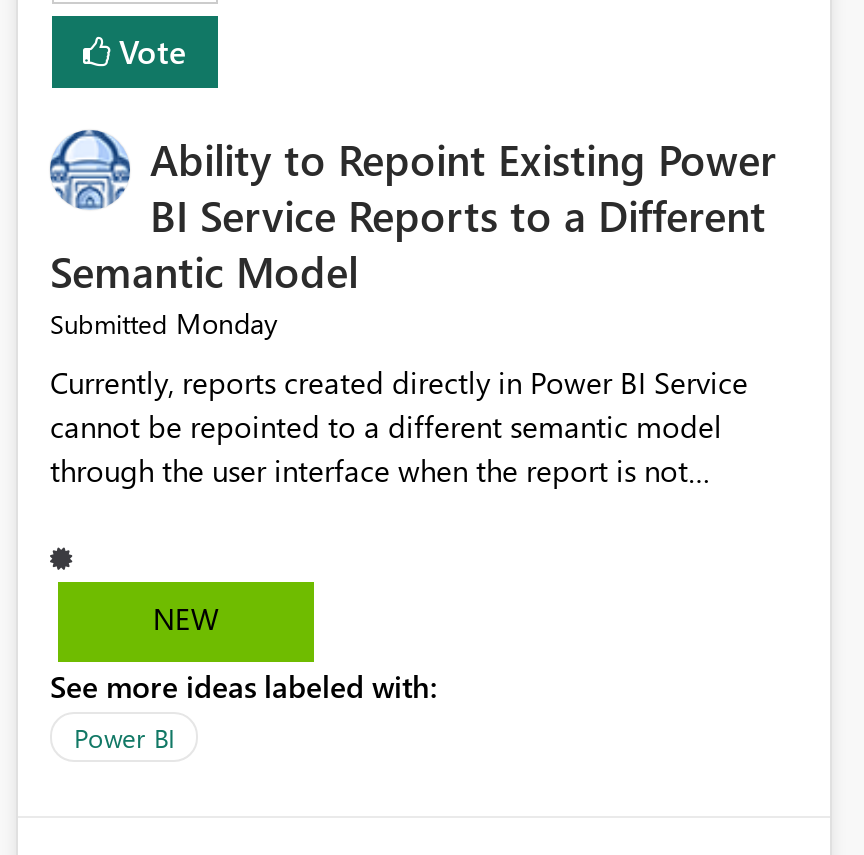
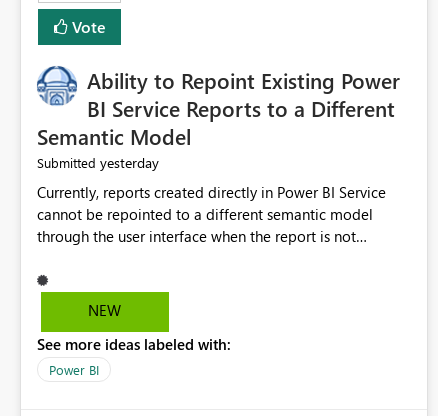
- Submitted Monday
+ Submitted yesterday
